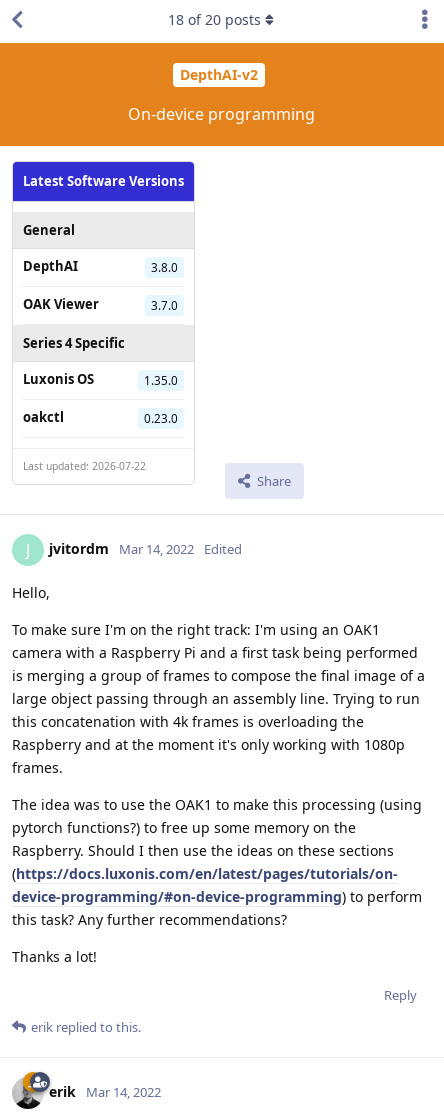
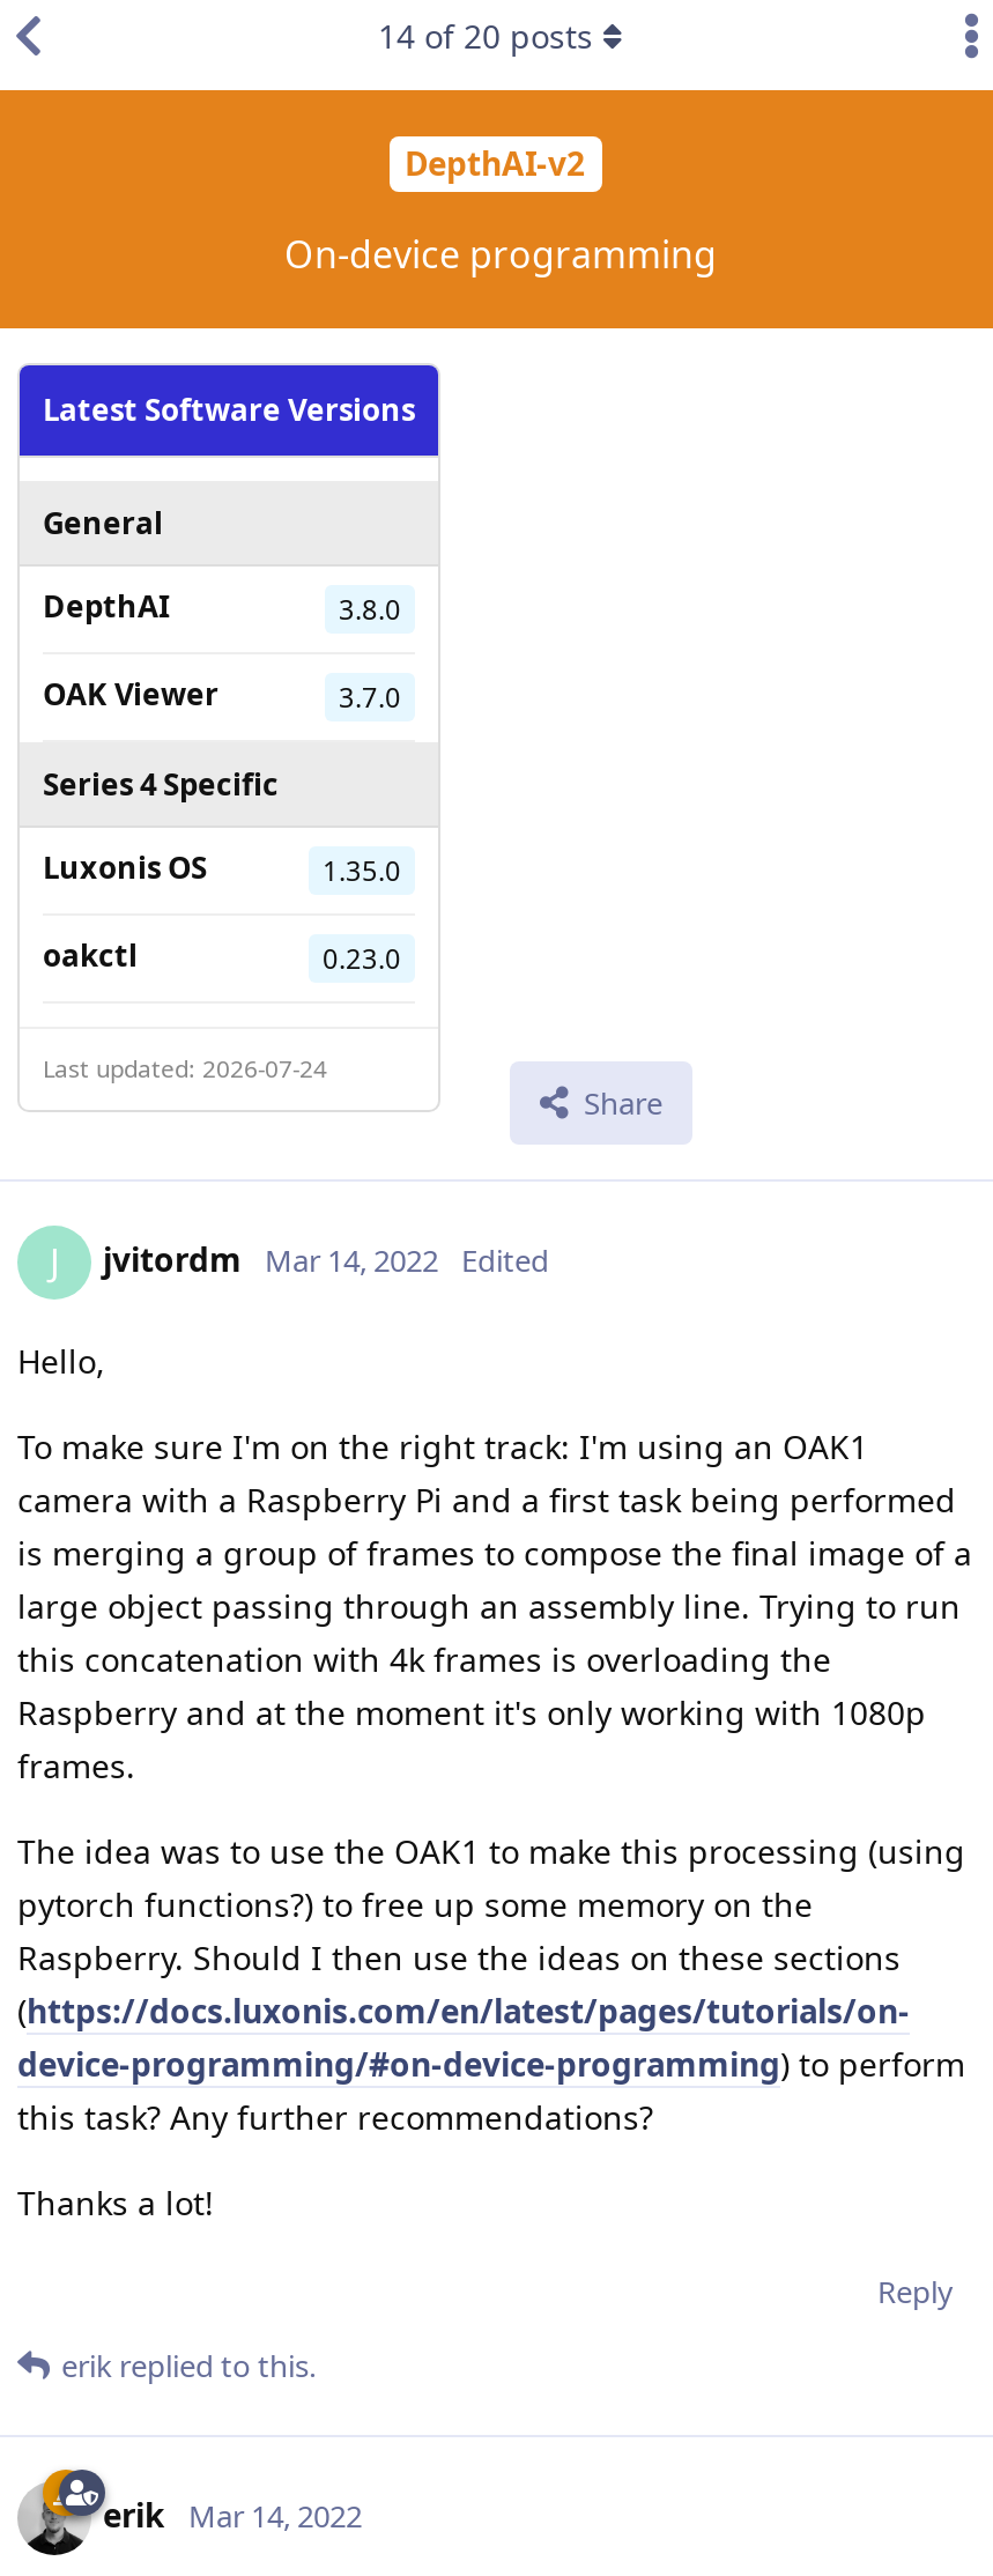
- 18 of 20 posts
+ 14 of 20 posts

- Last updated: 2026-07-22
+ Last updated: 2026-07-24
